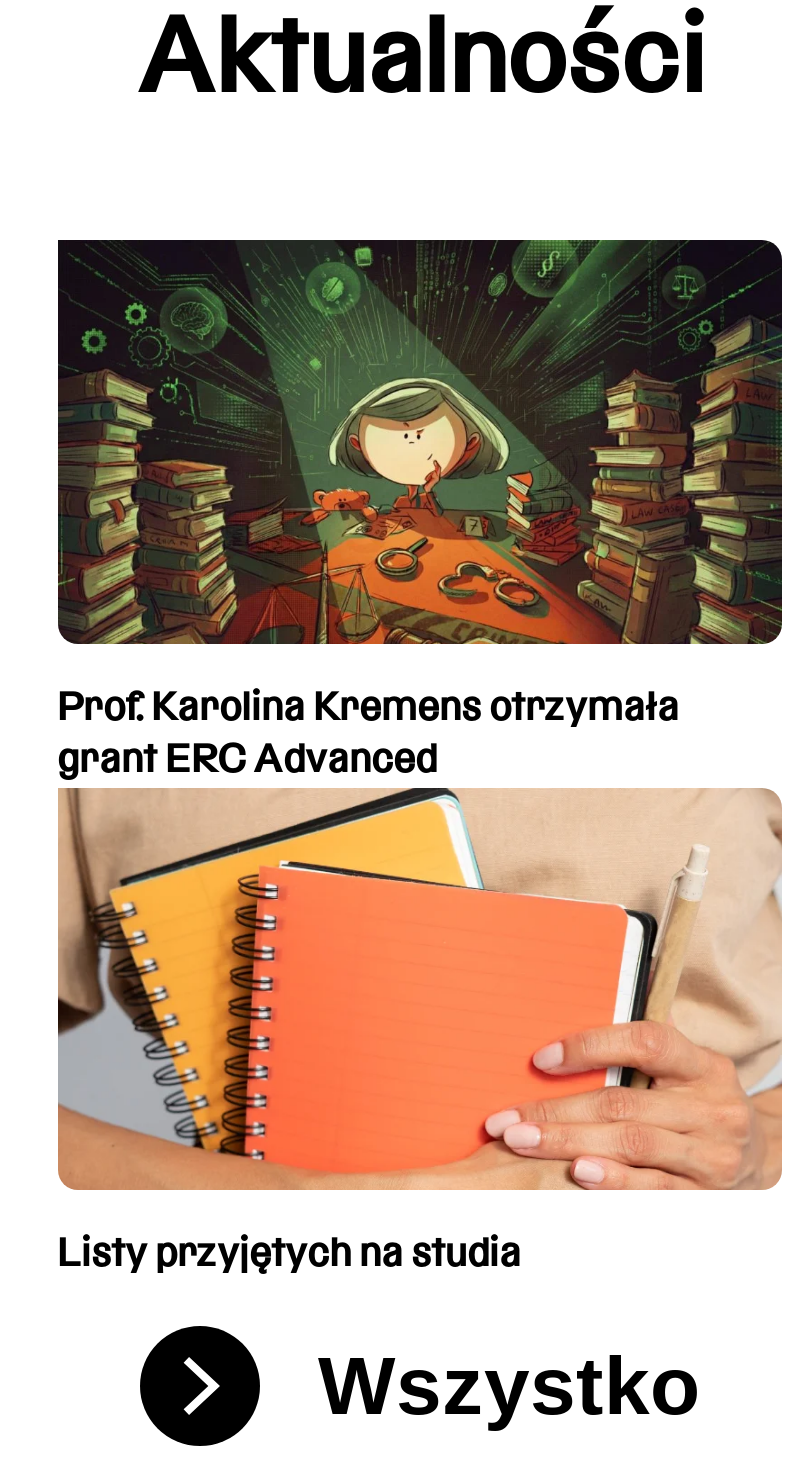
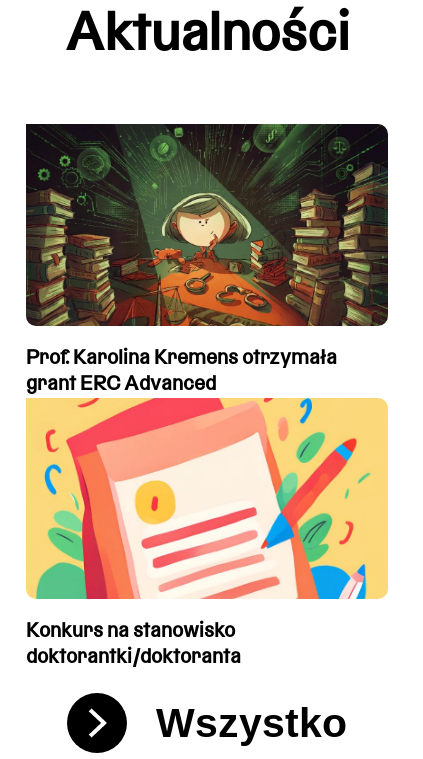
- [image]
- Listy przyjętych na studia
+ [image]
+ Konkurs na stanowisko
+ doktorantki/doktoranta
